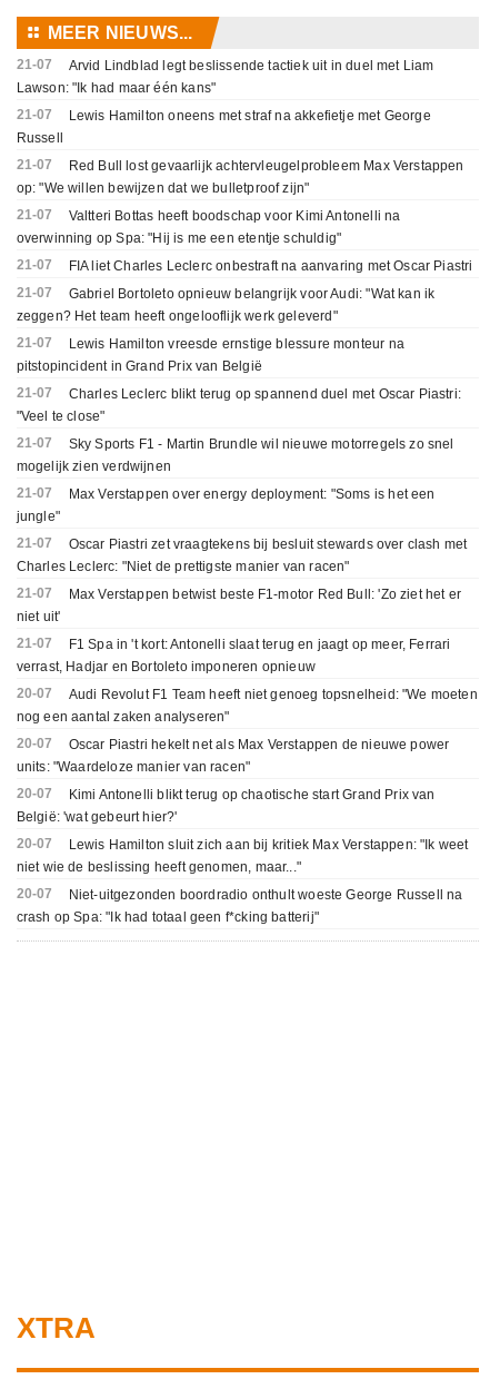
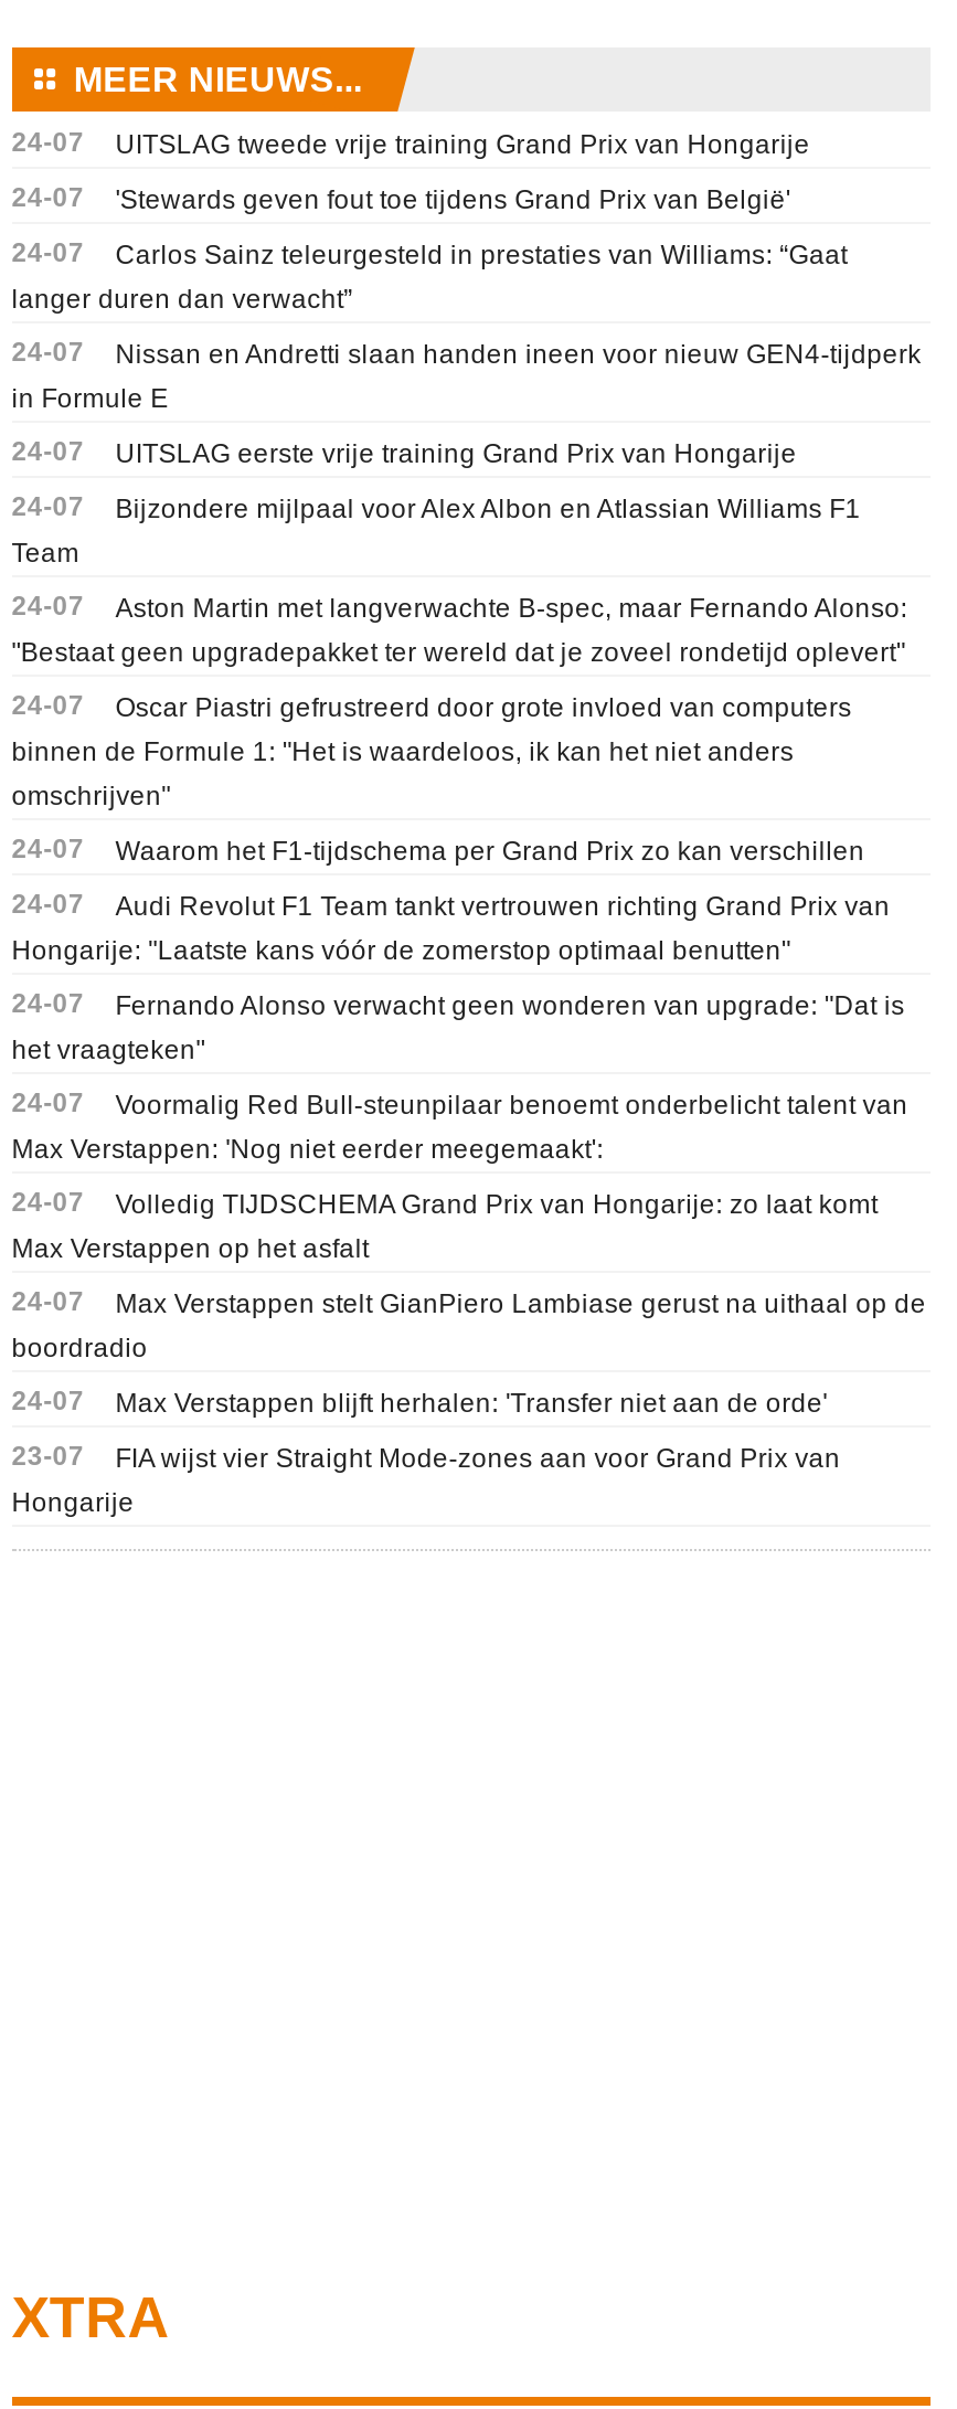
- 21-07
- Arvid Lindblad legt beslissende tactiek uit in duel met Liam
- Lawson: "Ik had maar één kans"
- 21-07
- Lewis Hamilton oneens met straf na akkefietje met George
- Russell
- 21-07
- Red Bull lost gevaarlijk achtervleugelprobleem Max Verstappen
- op: "We willen bewijzen dat we bulletproof zijn"
- 21-07
- Valtteri Bottas heeft boodschap voor Kimi Antonelli na
- overwinning op Spa: "Hij is me een etentje schuldig"
- 21-07
- FIA liet Charles Leclerc onbestraft na aanvaring met Oscar Piastri
- 21-07
- Gabriel Bortoleto opnieuw belangrijk voor Audi: "Wat kan ik
- zeggen? Het team heeft ongelooflijk werk geleverd"
- 21-07
- Lewis Hamilton vreesde ernstige blessure monteur na
- pitstopincident in Grand Prix van België
- 21-07
- Charles Leclerc blikt terug op spannend duel met Oscar Piastri:
- "Veel te close"
- 21-07
- Sky Sports F1 - Martin Brundle wil nieuwe motorregels zo snel
- mogelijk zien verdwijnen
- 21-07
- Max Verstappen over energy deployment: "Soms is het een
- jungle"
- 21-07
- Oscar Piastri zet vraagtekens bij besluit stewards over clash met
- Charles Leclerc: "Niet de prettigste manier van racen"
- 21-07
- Max Verstappen betwist beste F1-motor Red Bull: 'Zo ziet het er
- niet uit'
- 21-07
- F1 Spa in 't kort: Antonelli slaat terug en jaagt op meer, Ferrari
- verrast, Hadjar en Bortoleto imponeren opnieuw
- 20-07
- Audi Revolut F1 Team heeft niet genoeg topsnelheid: "We moeten
- nog een aantal zaken analyseren"
- 20-07
- Oscar Piastri hekelt net als Max Verstappen de nieuwe power
- units: "Waardeloze manier van racen"
- 20-07
- Kimi Antonelli blikt terug op chaotische start Grand Prix van
- België: 'wat gebeurt hier?'
- 20-07
- Lewis Hamilton sluit zich aan bij kritiek Max Verstappen: "Ik weet
- niet wie de beslissing heeft genomen, maar..."
- 20-07
- Niet-uitgezonden boordradio onthult woeste George Russell na
- crash op Spa: "Ik had totaal geen f*cking batterij"
+ 24-07
+ UITSLAG tweede vrije training Grand Prix van Hongarije
+ 24-07
+ 'Stewards geven fout toe tijdens Grand Prix van België'
+ 24-07
+ Carlos Sainz teleurgesteld in prestaties van Williams: “Gaat
+ langer duren dan verwacht”
+ 24-07
+ Nissan en Andretti slaan handen ineen voor nieuw GEN4-tijdperk
+ in Formule E
+ 24-07
+ UITSLAG eerste vrije training Grand Prix van Hongarije
+ 24-07
+ Bijzondere mijlpaal voor Alex Albon en Atlassian Williams F1
+ Team
+ 24-07
+ Aston Martin met langverwachte B-spec, maar Fernando Alonso:
+ "Bestaat geen upgradepakket ter wereld dat je zoveel rondetijd oplevert"
+ 24-07
+ Oscar Piastri gefrustreerd door grote invloed van computers
+ binnen de Formule 1: "Het is waardeloos, ik kan het niet anders
+ omschrijven"
+ 24-07
+ Waarom het F1-tijdschema per Grand Prix zo kan verschillen
+ 24-07
+ Audi Revolut F1 Team tankt vertrouwen richting Grand Prix van
+ Hongarije: "Laatste kans vóór de zomerstop optimaal benutten"
+ 24-07
+ Fernando Alonso verwacht geen wonderen van upgrade: "Dat is
+ het vraagteken"
+ 24-07
+ Voormalig Red Bull-steunpilaar benoemt onderbelicht talent van
+ Max Verstappen: 'Nog niet eerder meegemaakt':
+ 24-07
+ Volledig TIJDSCHEMA Grand Prix van Hongarije: zo laat komt
+ Max Verstappen op het asfalt
+ 24-07
+ Max Verstappen stelt GianPiero Lambiase gerust na uithaal op de
+ boordradio
+ 24-07
+ Max Verstappen blijft herhalen: 'Transfer niet aan de orde'
+ 23-07
+ FIA wijst vier Straight Mode-zones aan voor Grand Prix van
+ Hongarije
